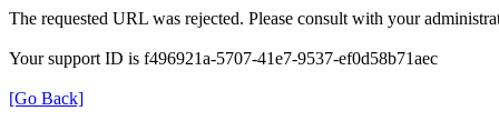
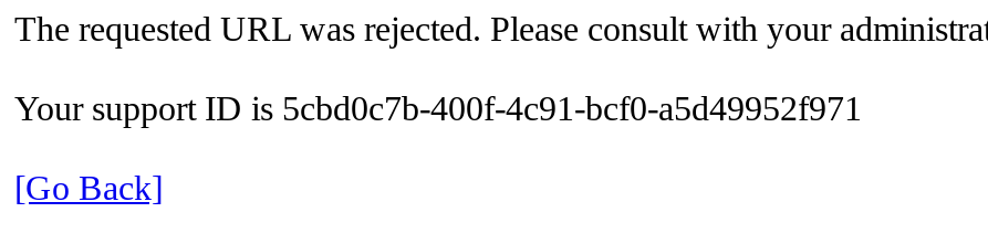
- Your support ID is f496921a-5707-41e7-9537-ef0d58b71aec
+ Your support ID is 5cbd0c7b-400f-4c91-bcf0-a5d49952f971
